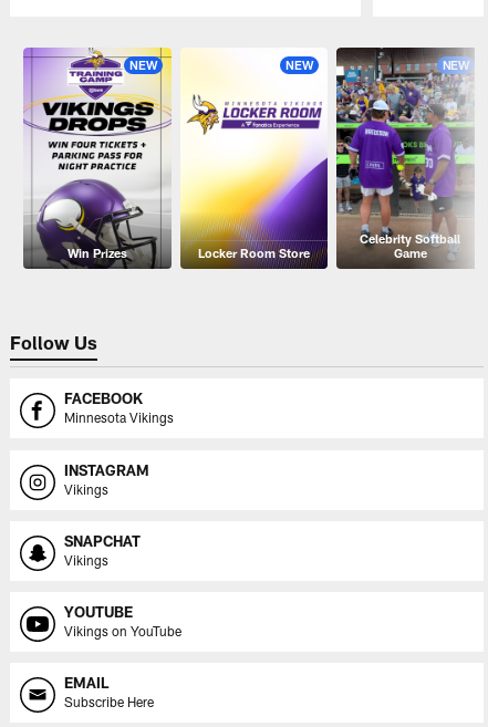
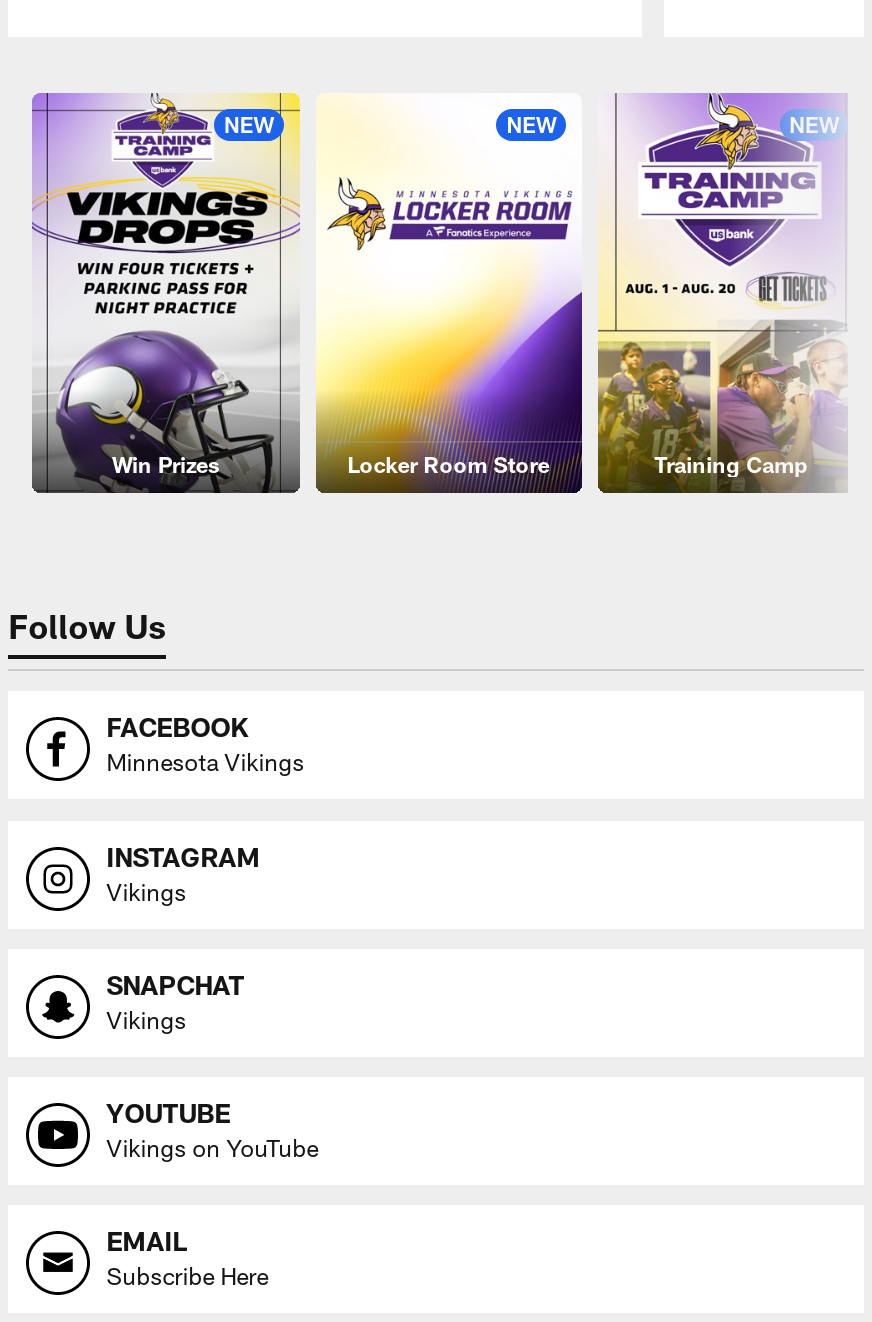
- [image]
- Celebrity Softball
- Game
+ [image]
+ Training Camp
